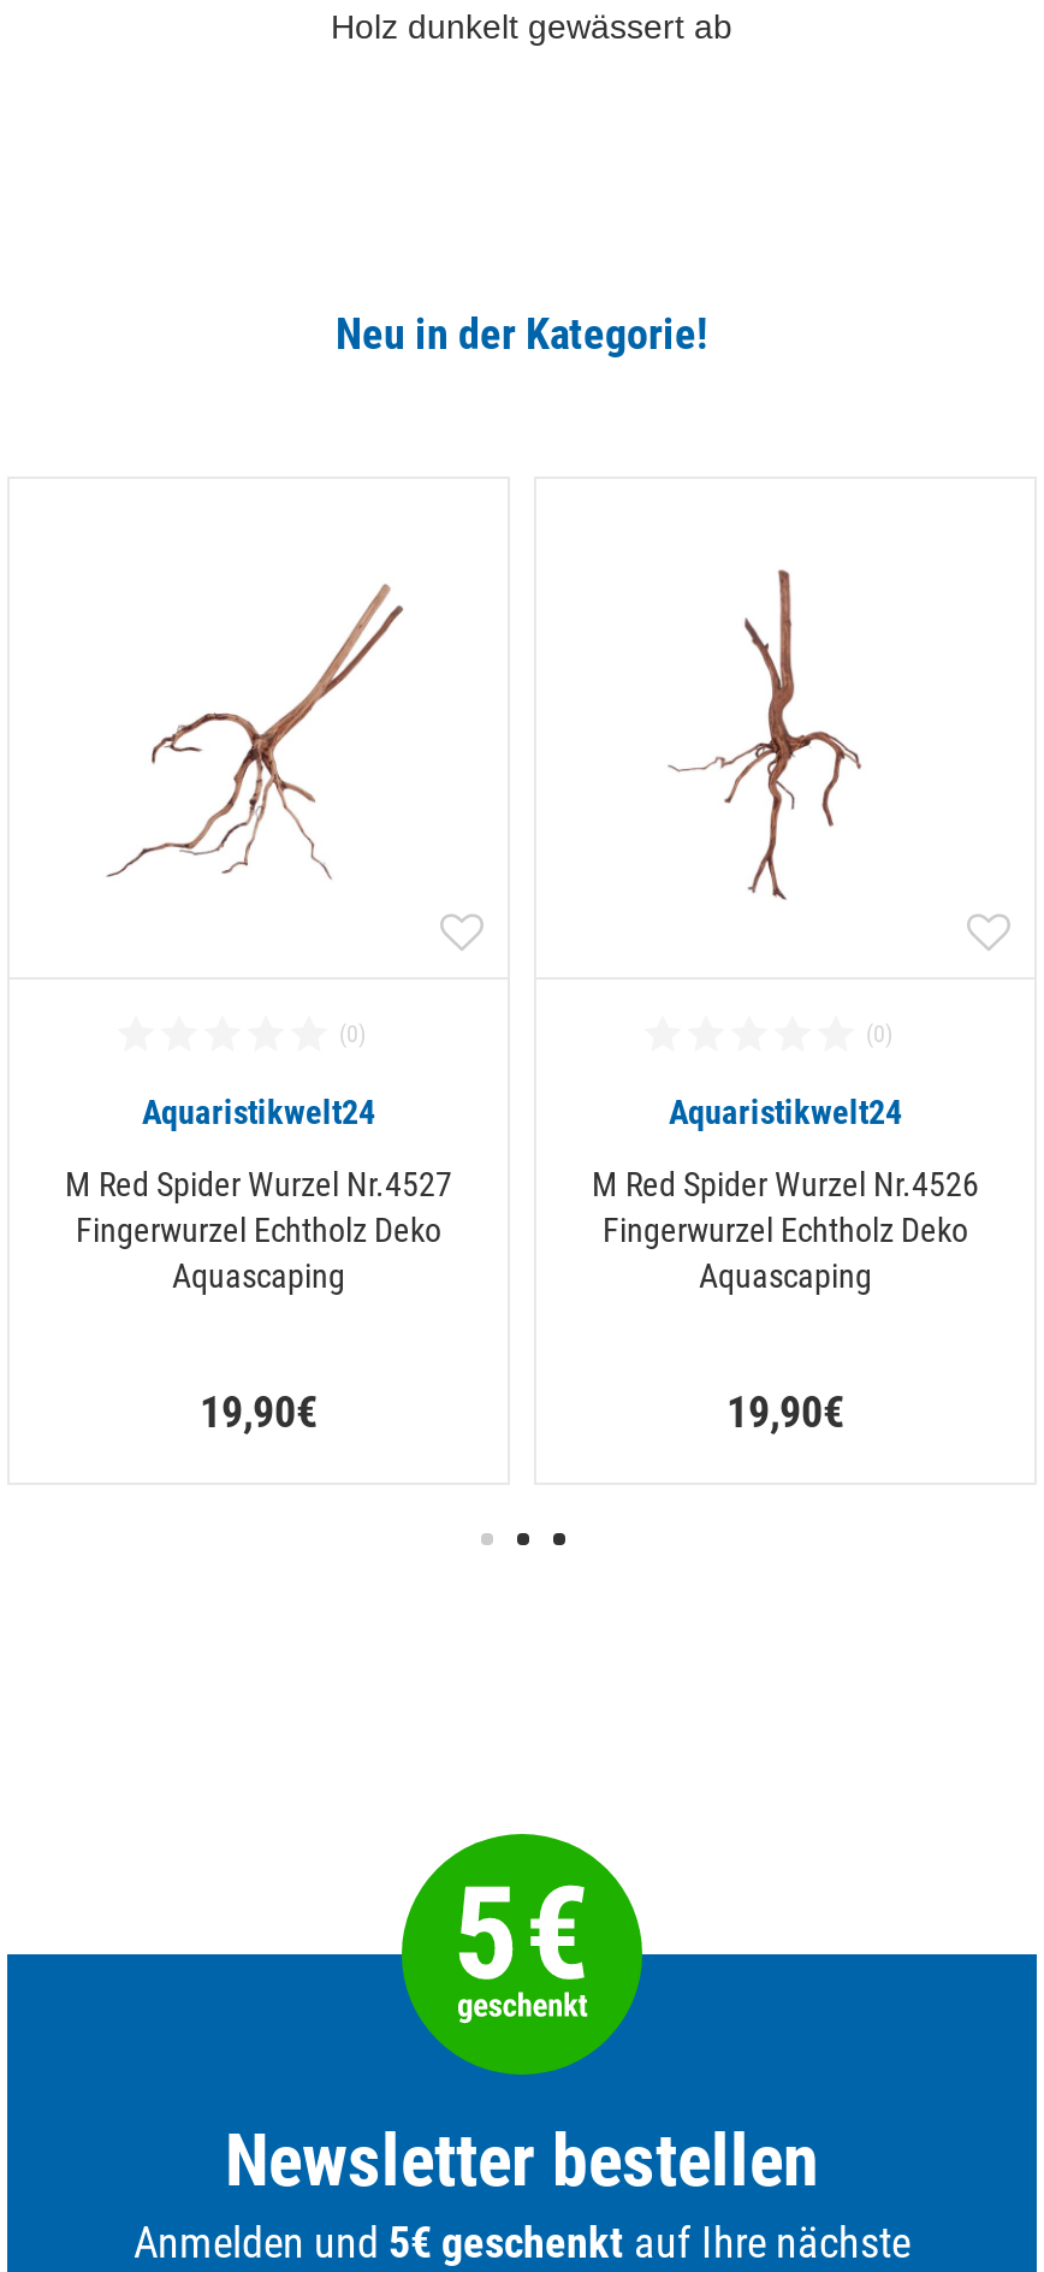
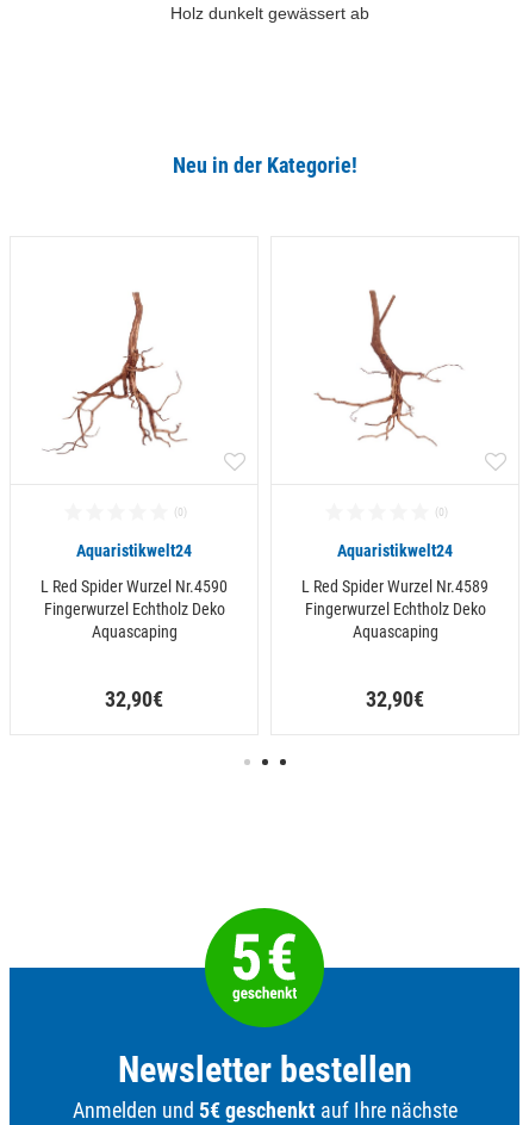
- [image]
+ [image]

- [image]
+ [image]

- M Red Spider Wurzel Nr.4527
+ L Red Spider Wurzel Nr.4590

- M Red Spider Wurzel Nr.4526
+ L Red Spider Wurzel Nr.4589

- 19,90€
+ 32,90€

- 19,90€
+ 32,90€
